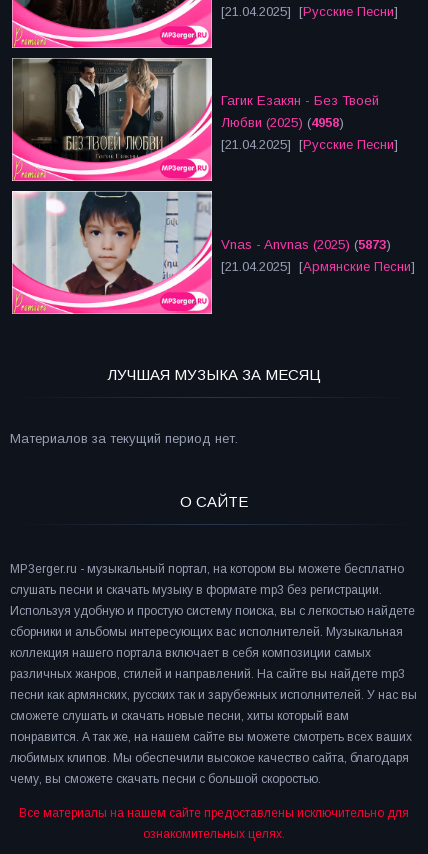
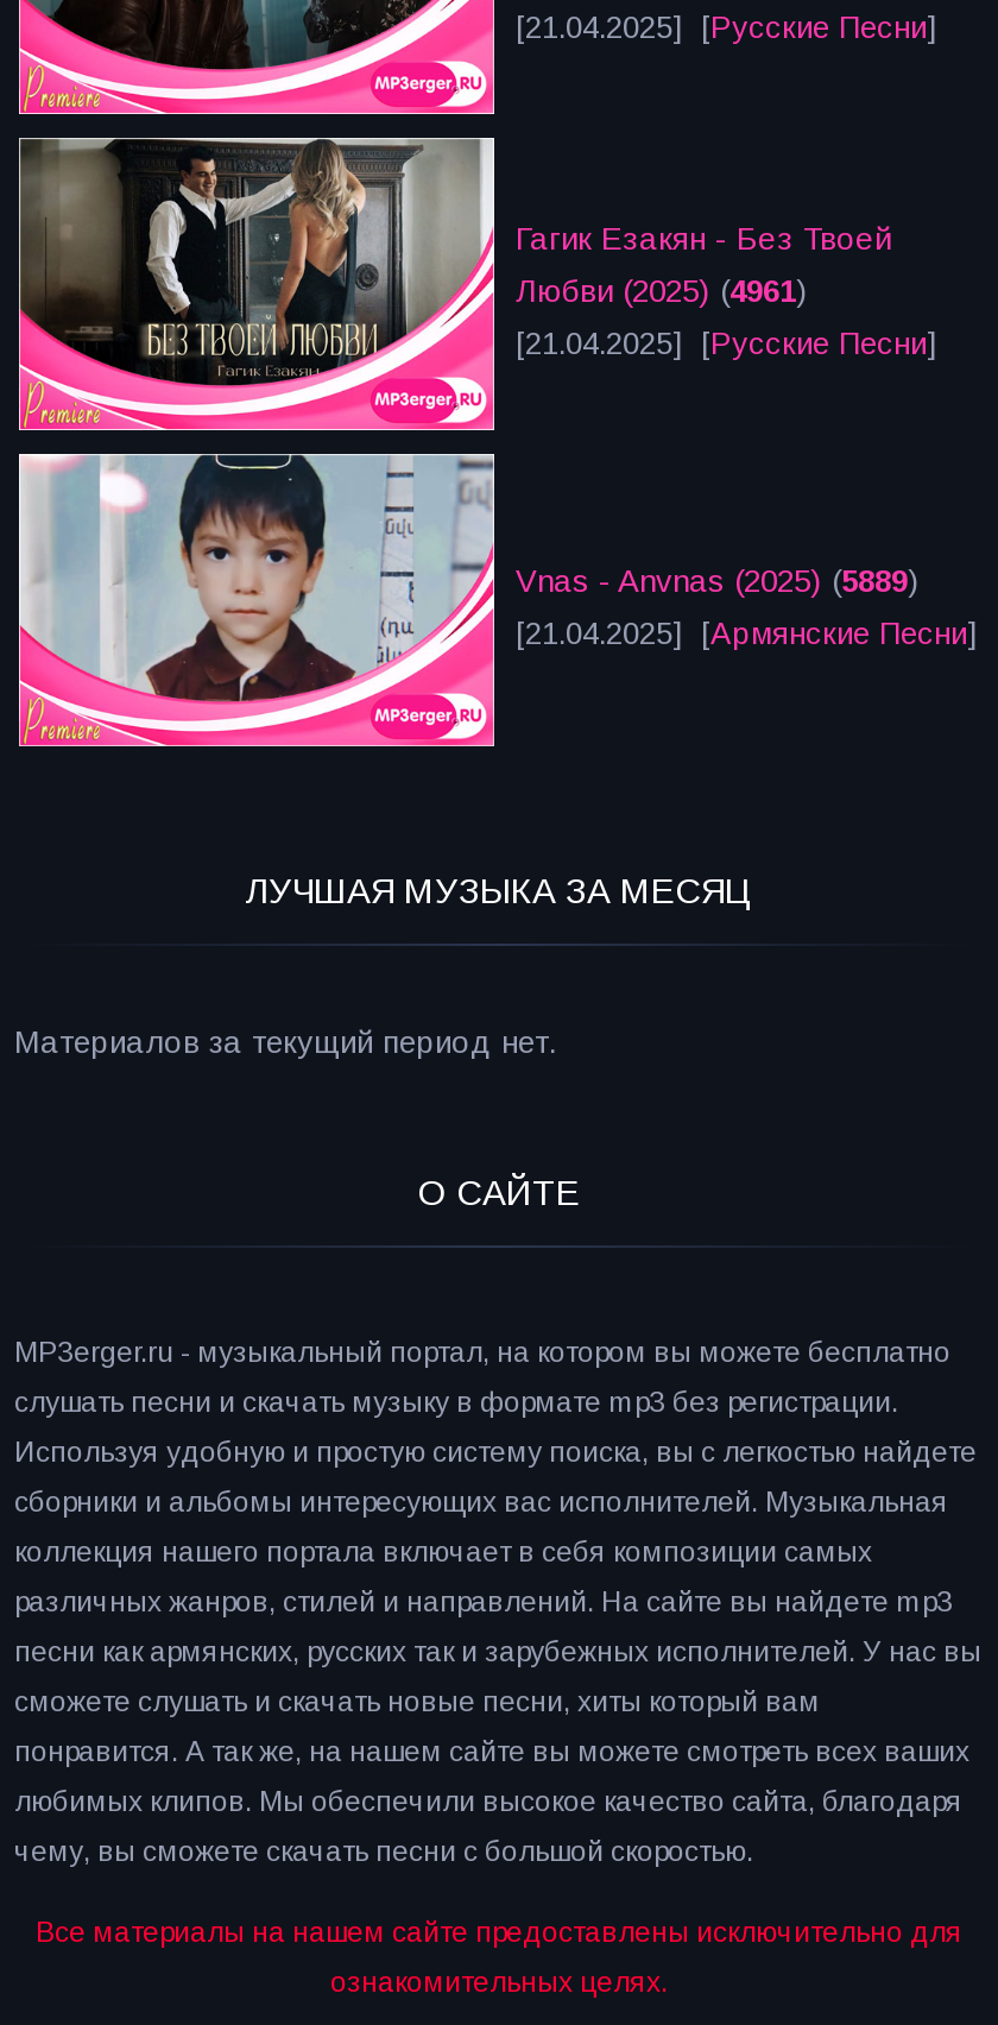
- Любви (2025) (4958)
+ Любви (2025) (4961)

- Vnas - Anvnas (2025) (5873)
+ Vnas - Anvnas (2025) (5889)
